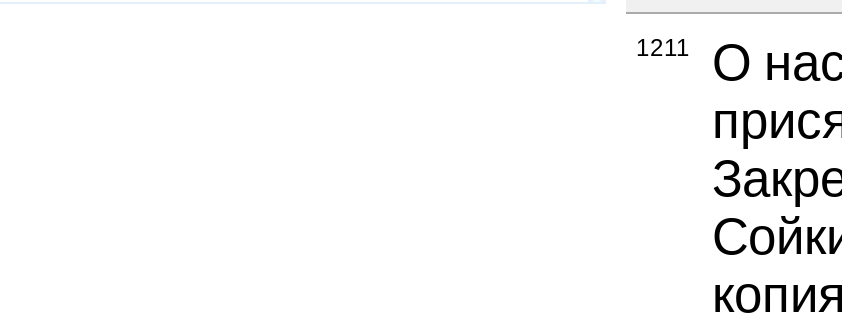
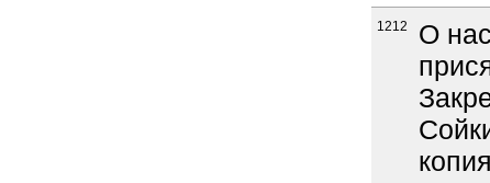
- 1211
+ 1212
